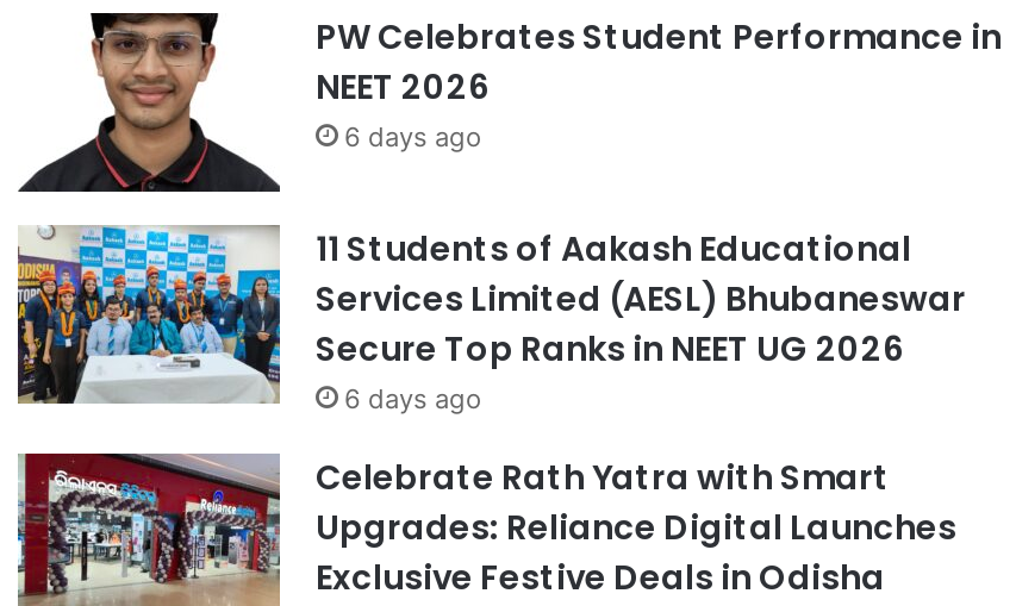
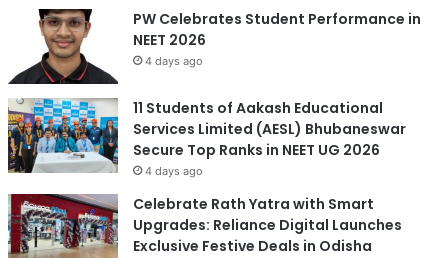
- 6 days ago
+ 4 days ago

- 6 days ago
+ 4 days ago
